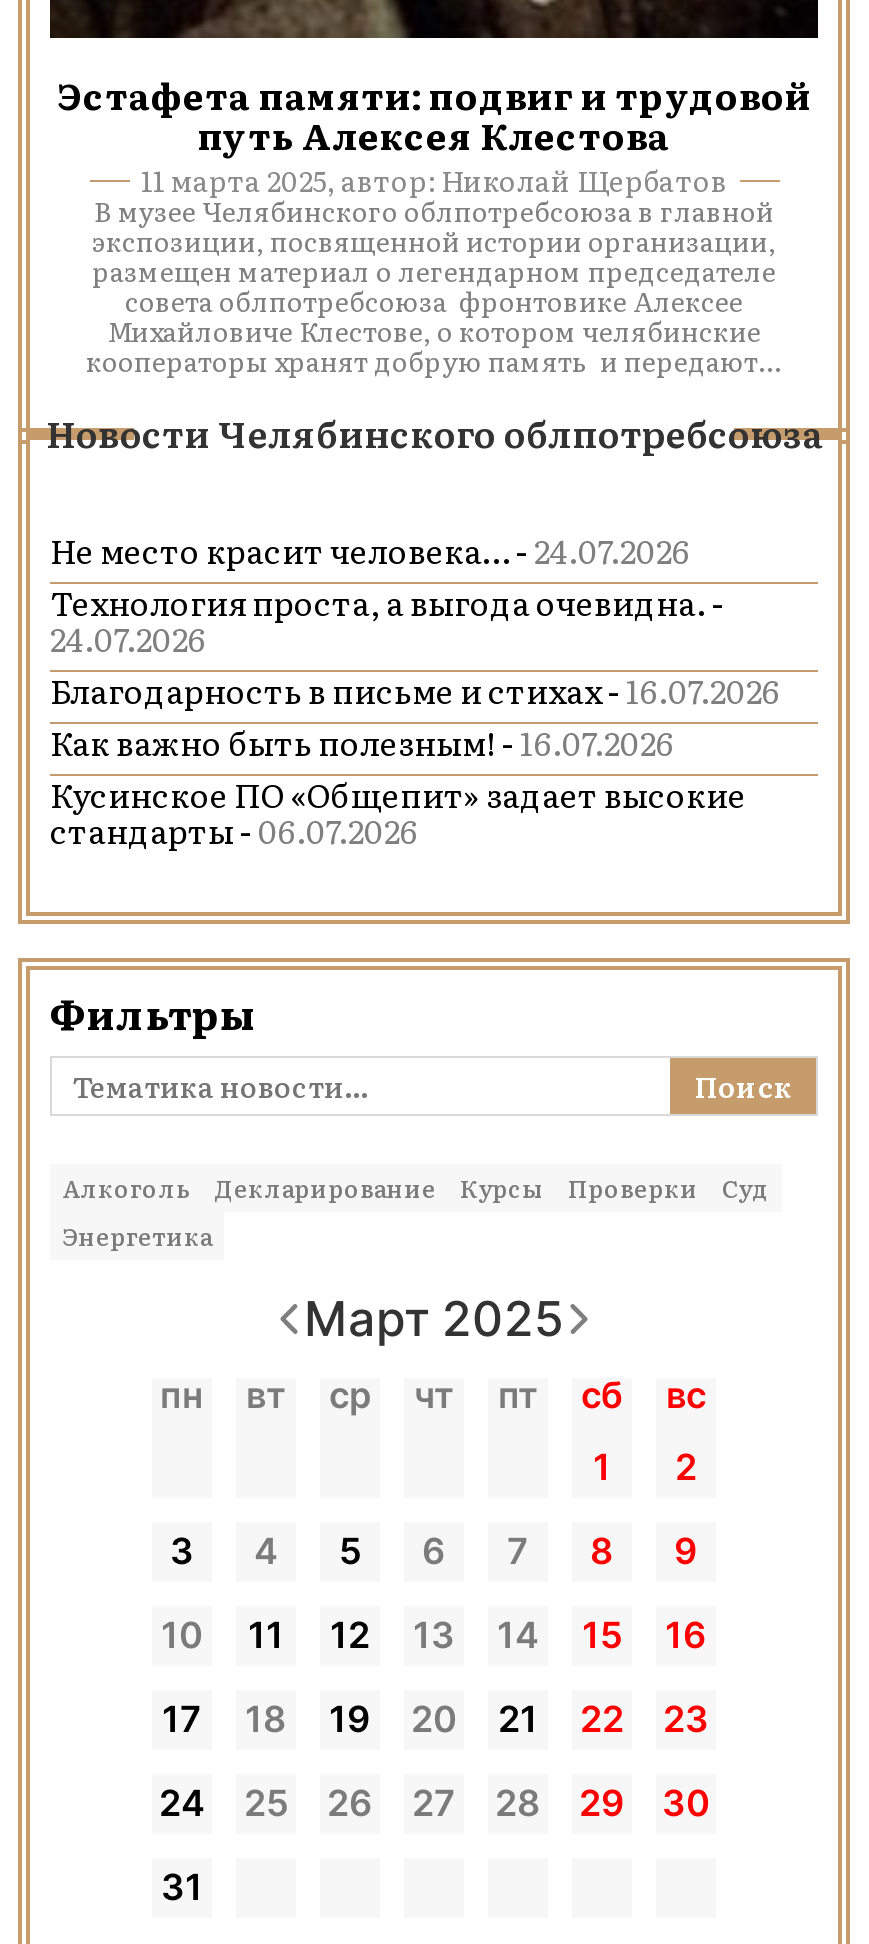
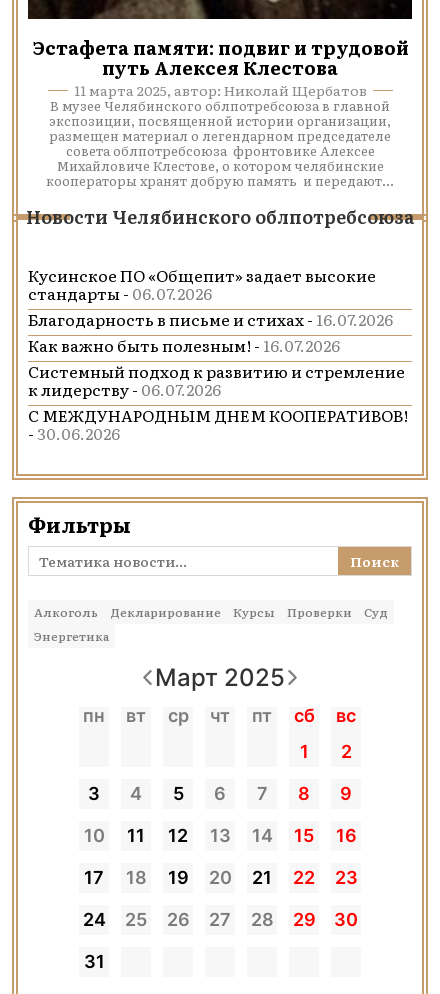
- Не место красит человека… - 24.07.2026
- Технология проста, а выгода очевидна. -
- 24.07.2026

moved down: Благодарность в письме и стихах -16.07.2026 | Как важно быть полезным! -16.07.2026

moved up: Кусинское ПО «Общепит» задает высокие | стандарты -06.07.2026

+ Системный подход к развитию и стремление
+ к лидерству -06.07.2026
+ С МЕЖДУНАРОДНЫМ ДНЕМ КООПЕРАТИВОВ!
+ -30.06.2026
